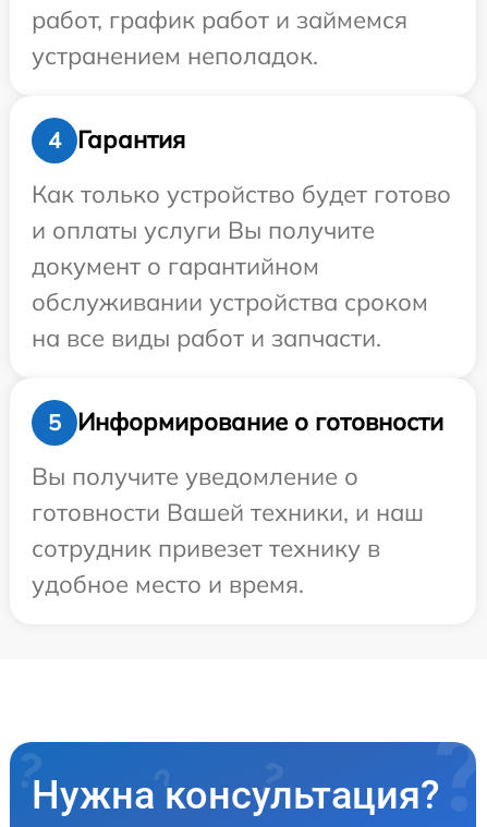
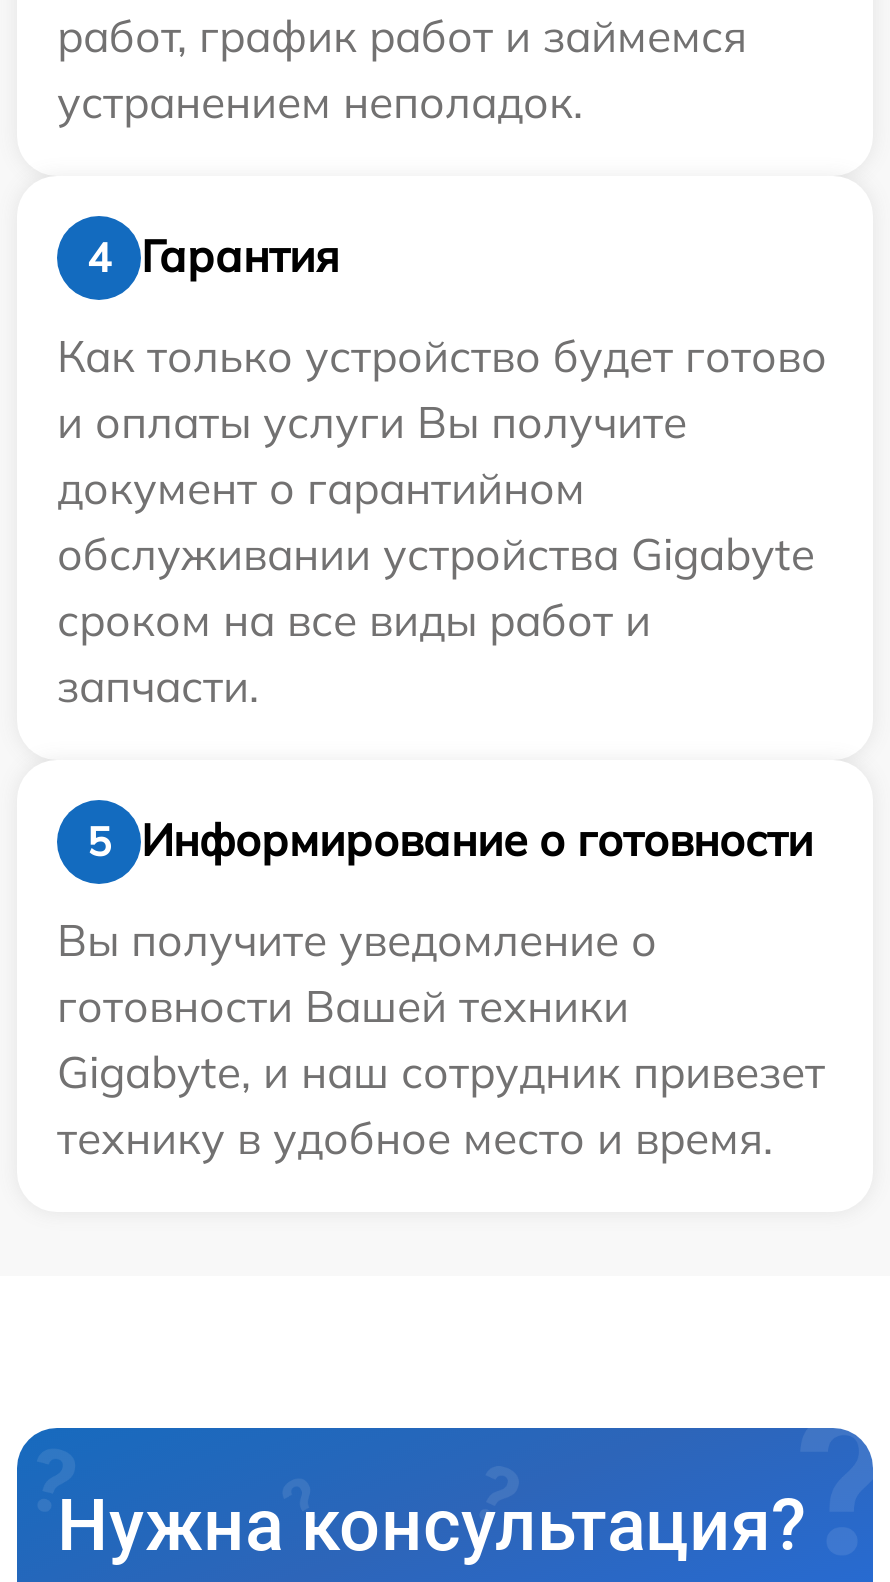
- обслуживании устройства сроком
- на все виды работ и запчасти.
+ обслуживании устройства Gigabyte
+ сроком на все виды работ и
+ запчасти.

- готовности Вашей техники, и наш
- сотрудник привезет технику в
- удобное место и время.
+ готовности Вашей техники
+ Gigabyte, и наш сотрудник привезет
+ технику в удобное место и время.
